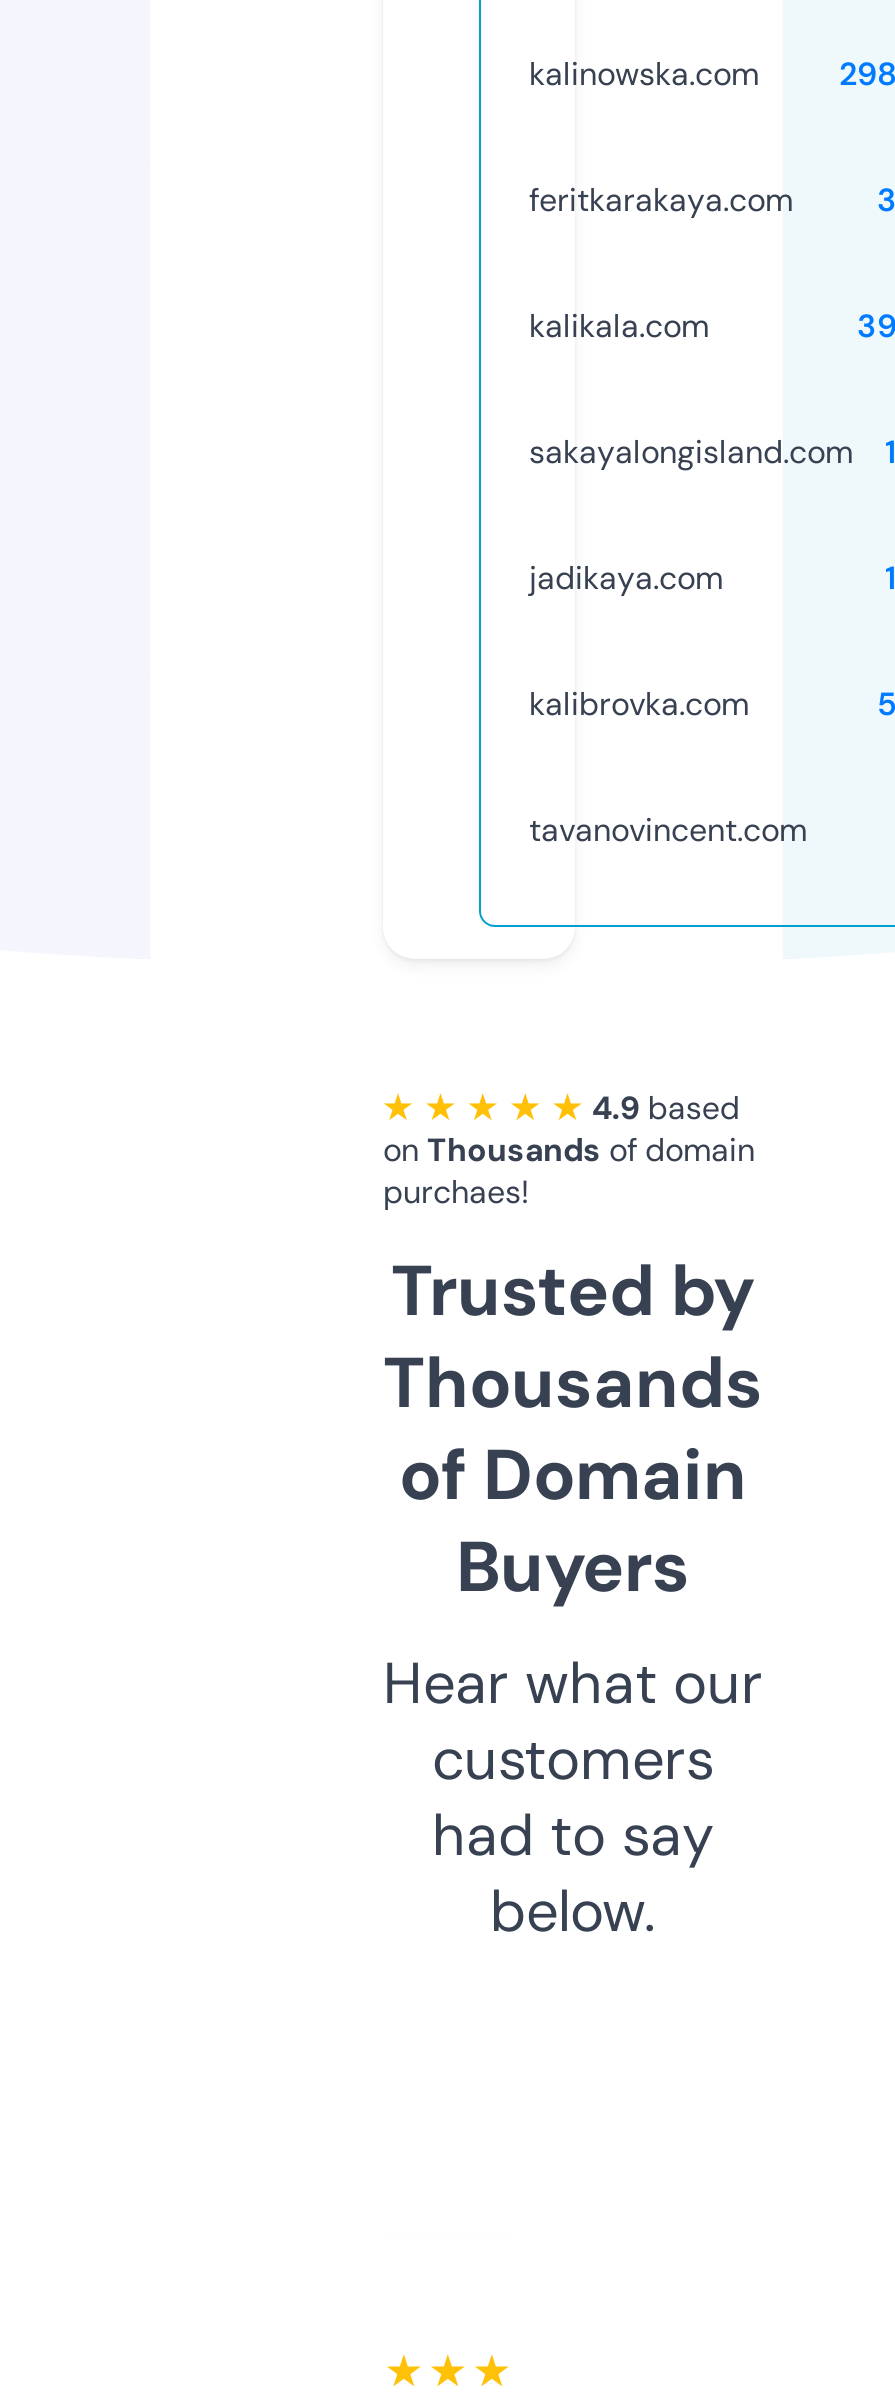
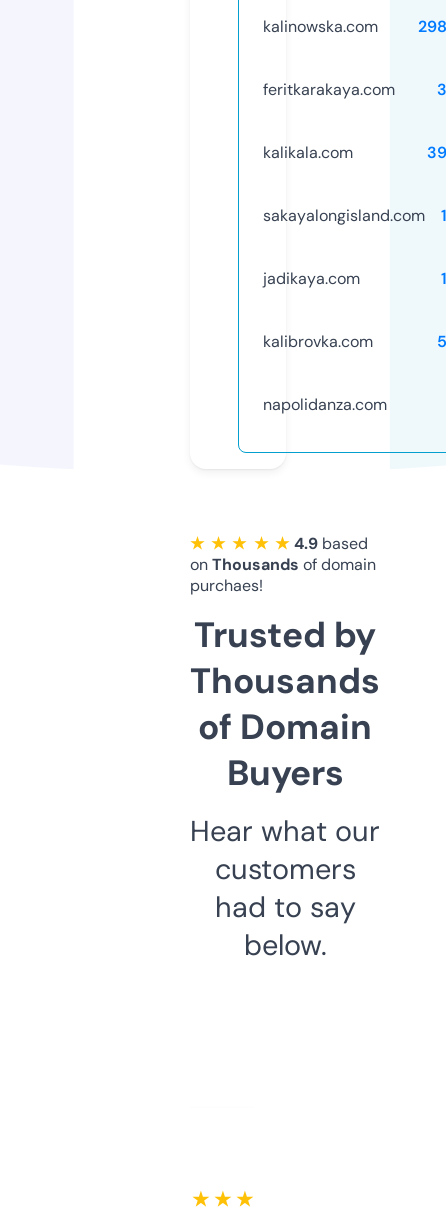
- tavanovincent.com
+ napolidanza.com
